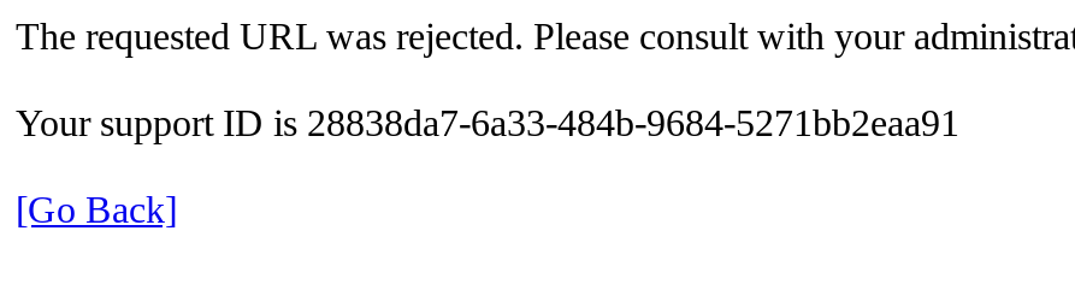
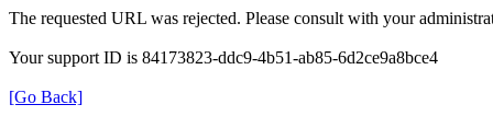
- Your support ID is 28838da7-6a33-484b-9684-5271bb2eaa91
+ Your support ID is 84173823-ddc9-4b51-ab85-6d2ce9a8bce4
